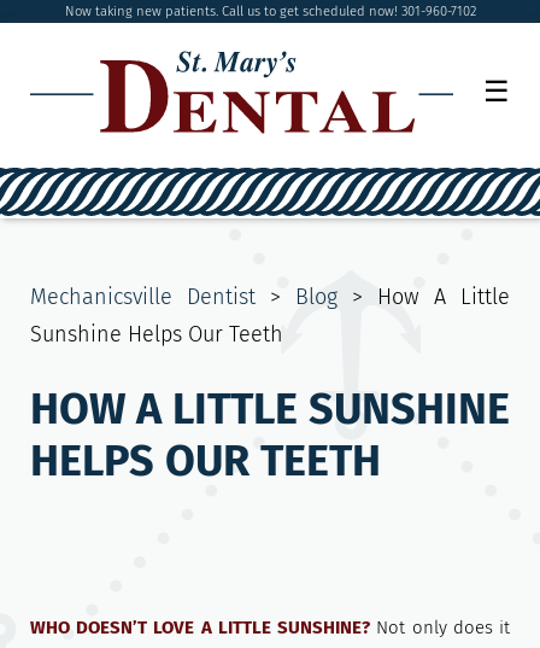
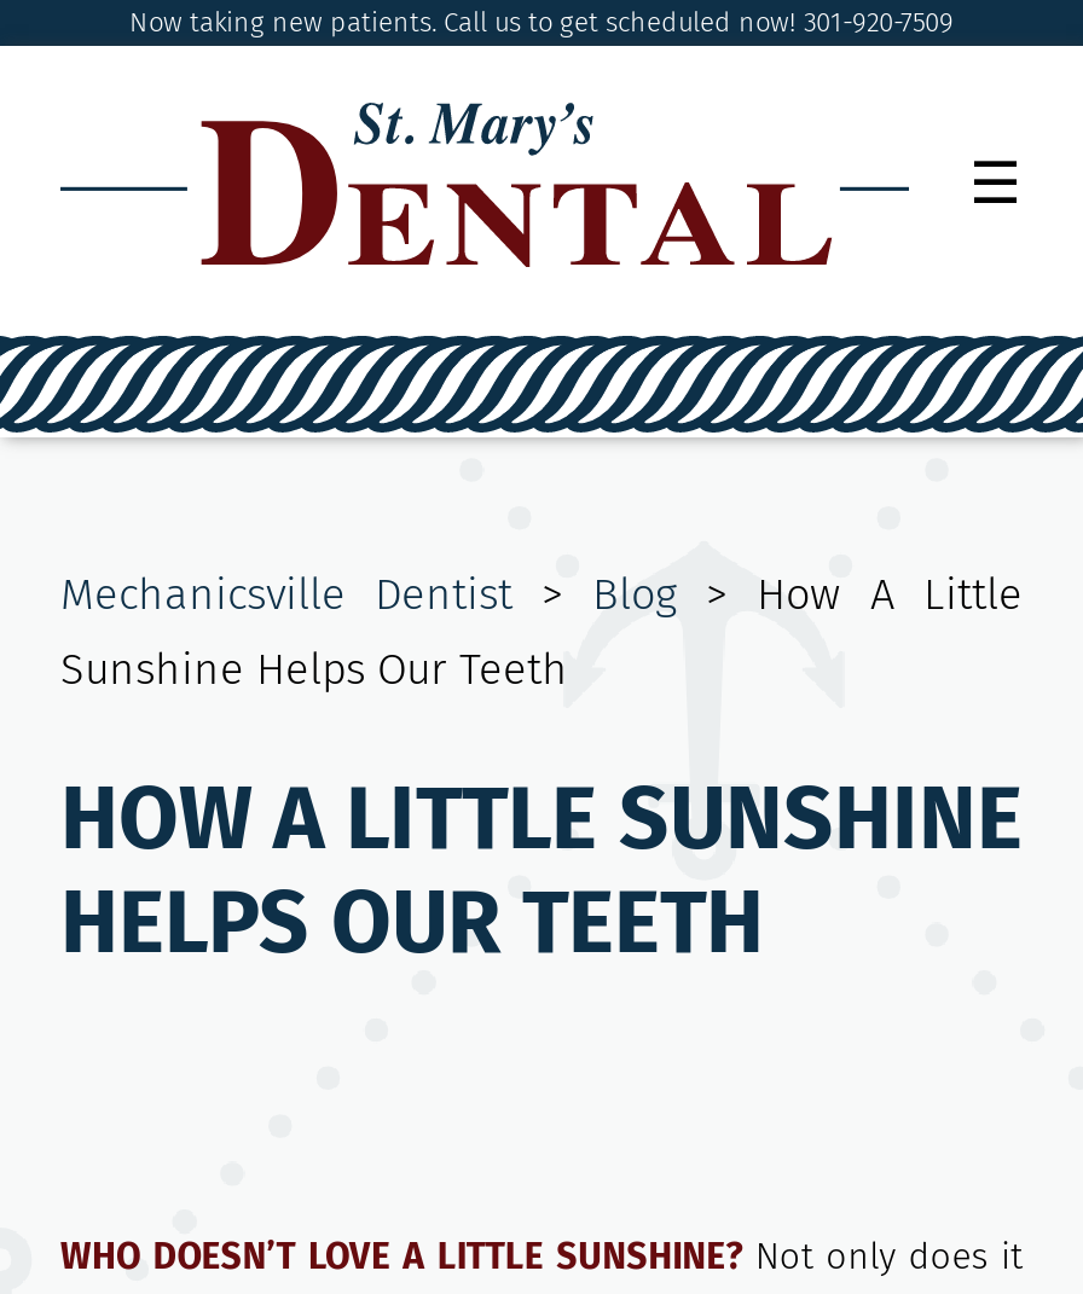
- Now taking new patients. Call us to get scheduled now! 301-960-7102
+ Now taking new patients. Call us to get scheduled now! 301-920-7509
